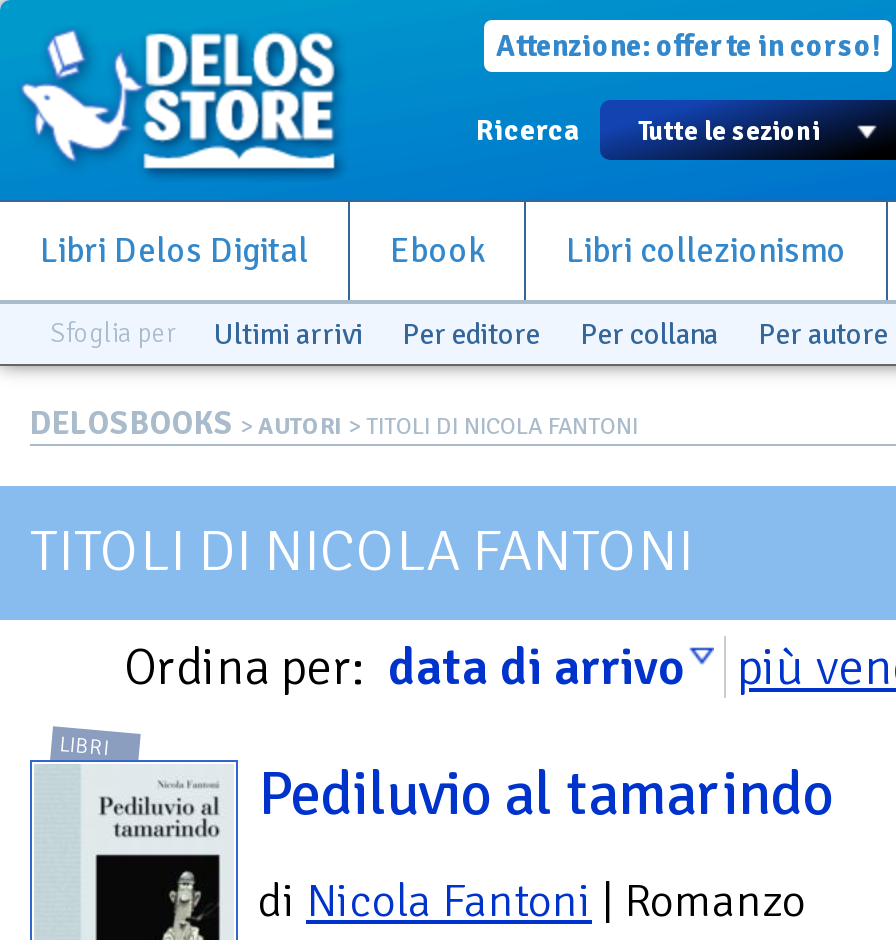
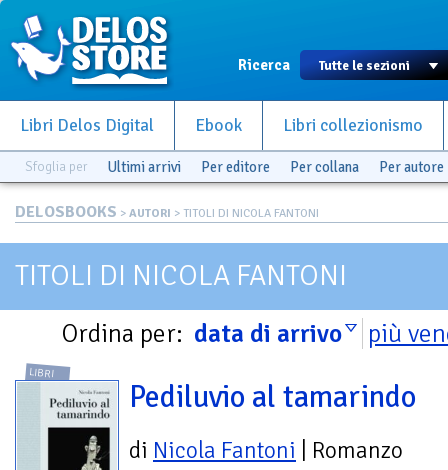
- Attenzione: offerte in corso!
